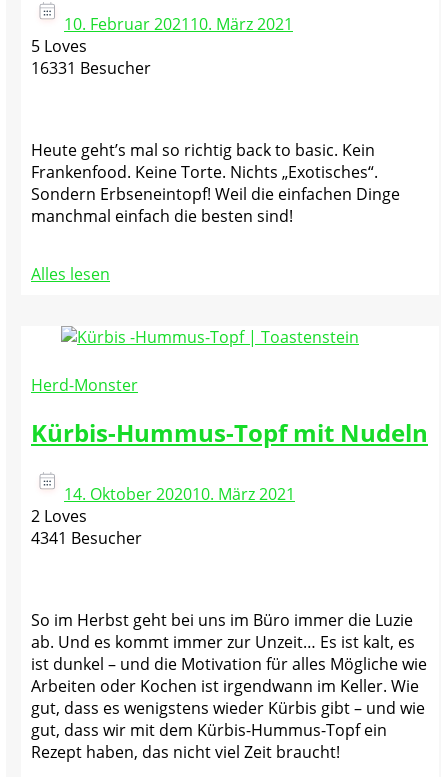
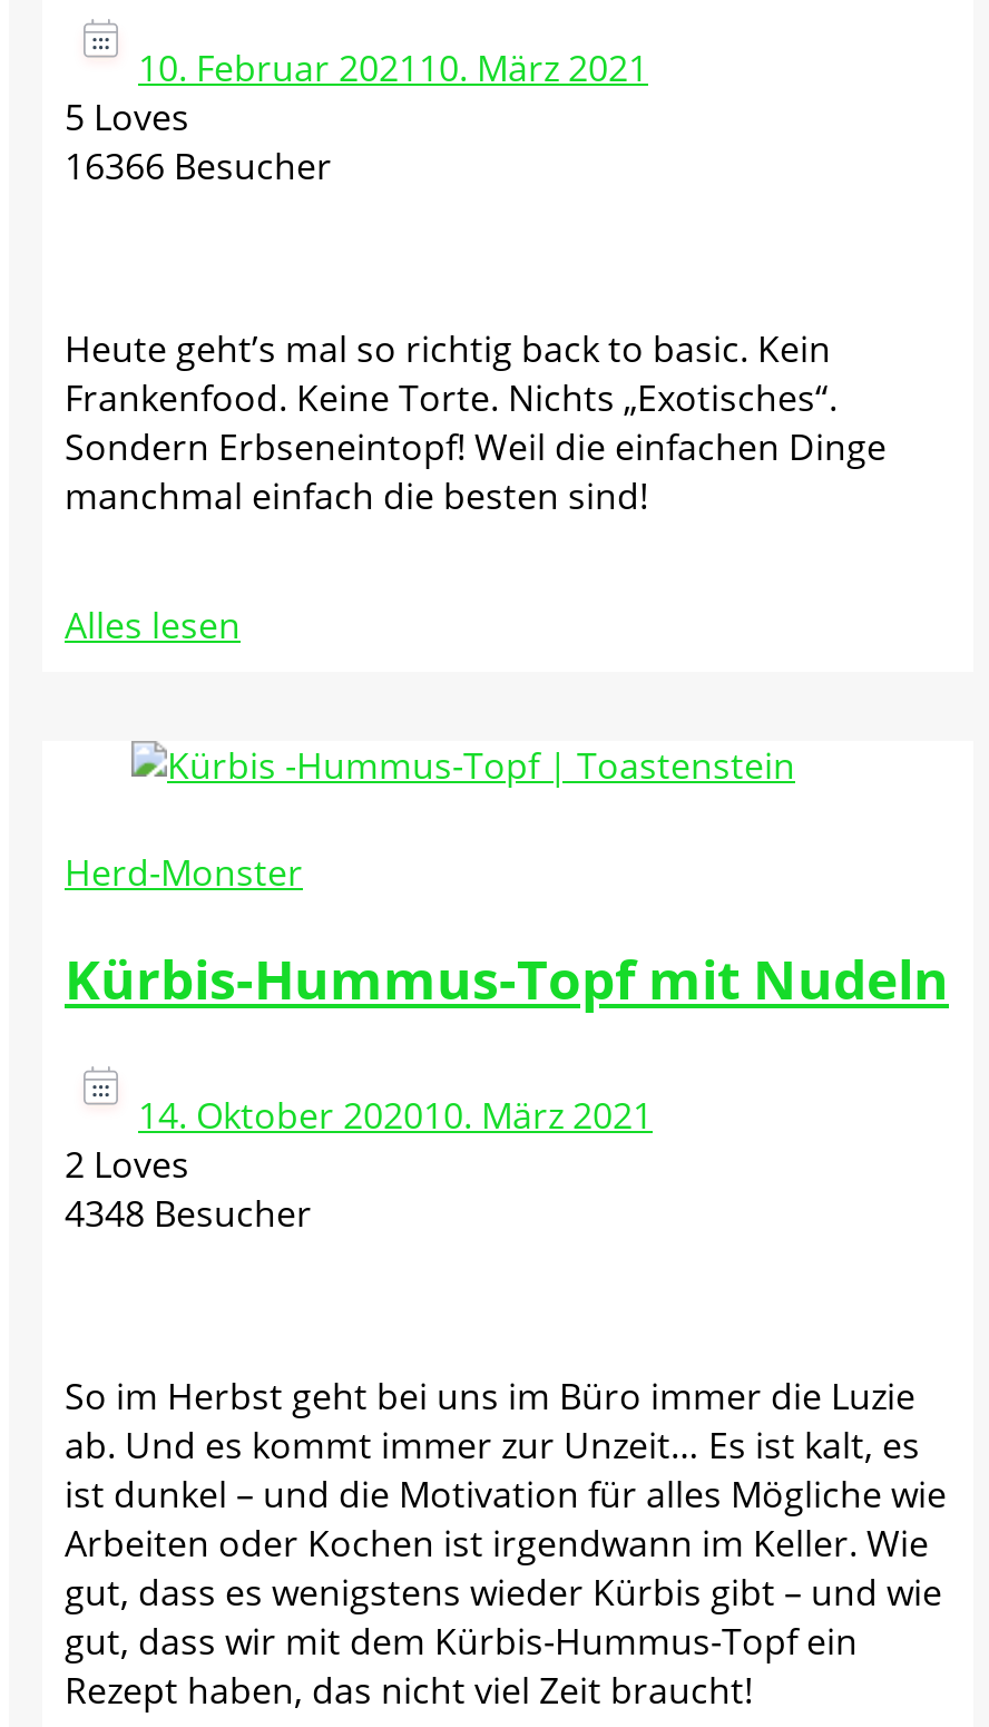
- 16331 Besucher
+ 16366 Besucher

- 4341 Besucher
+ 4348 Besucher
